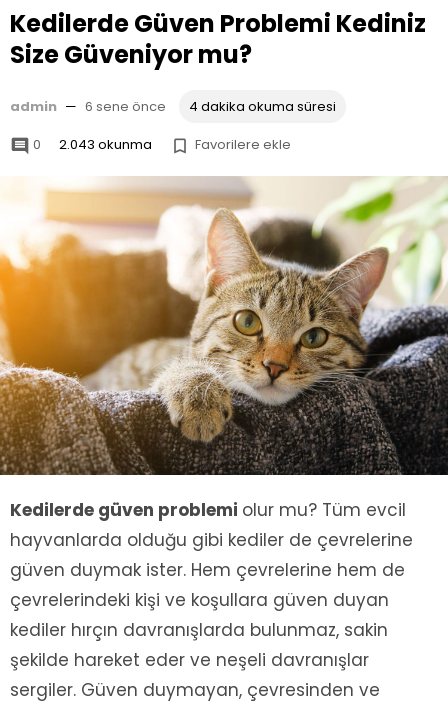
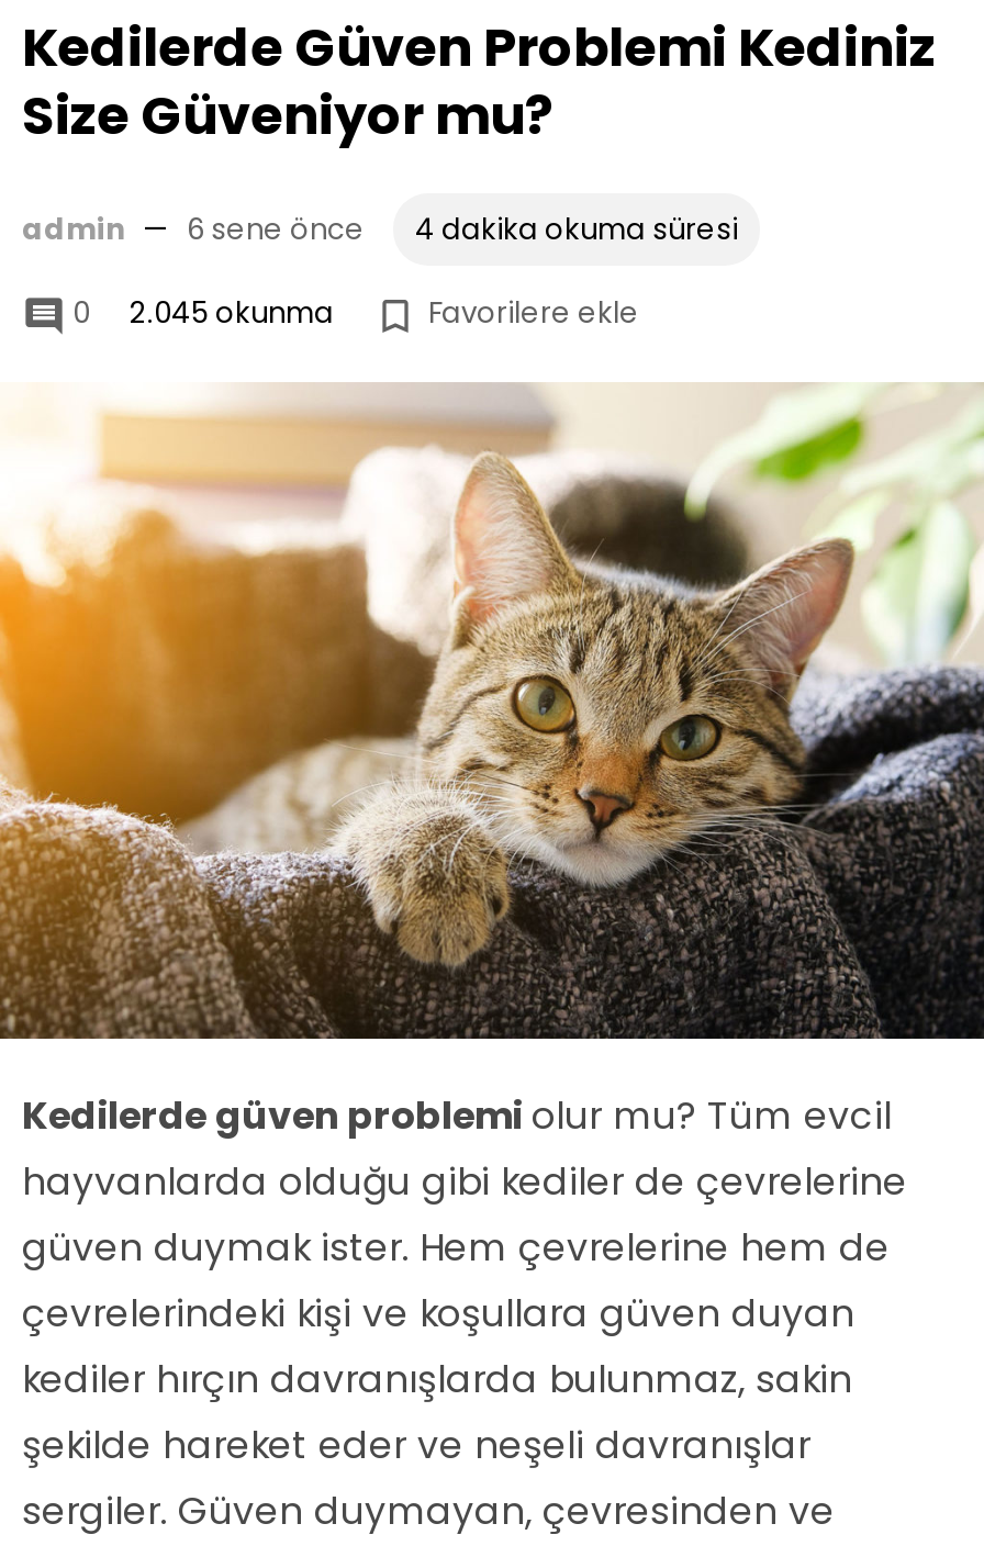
- 2.043 okunma
+ 2.045 okunma
